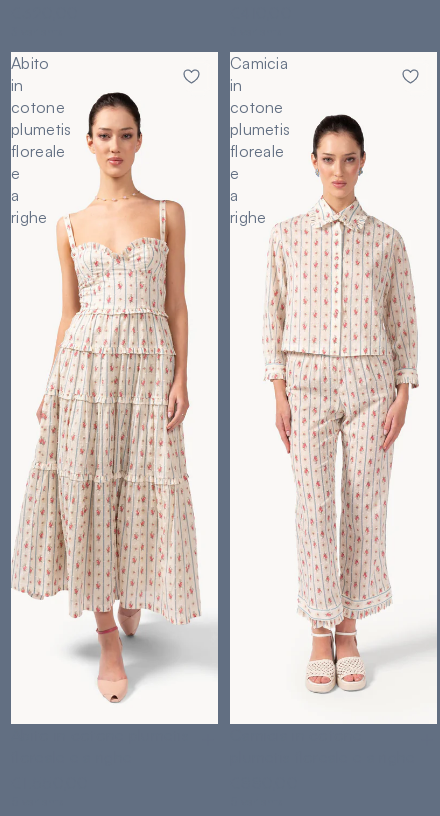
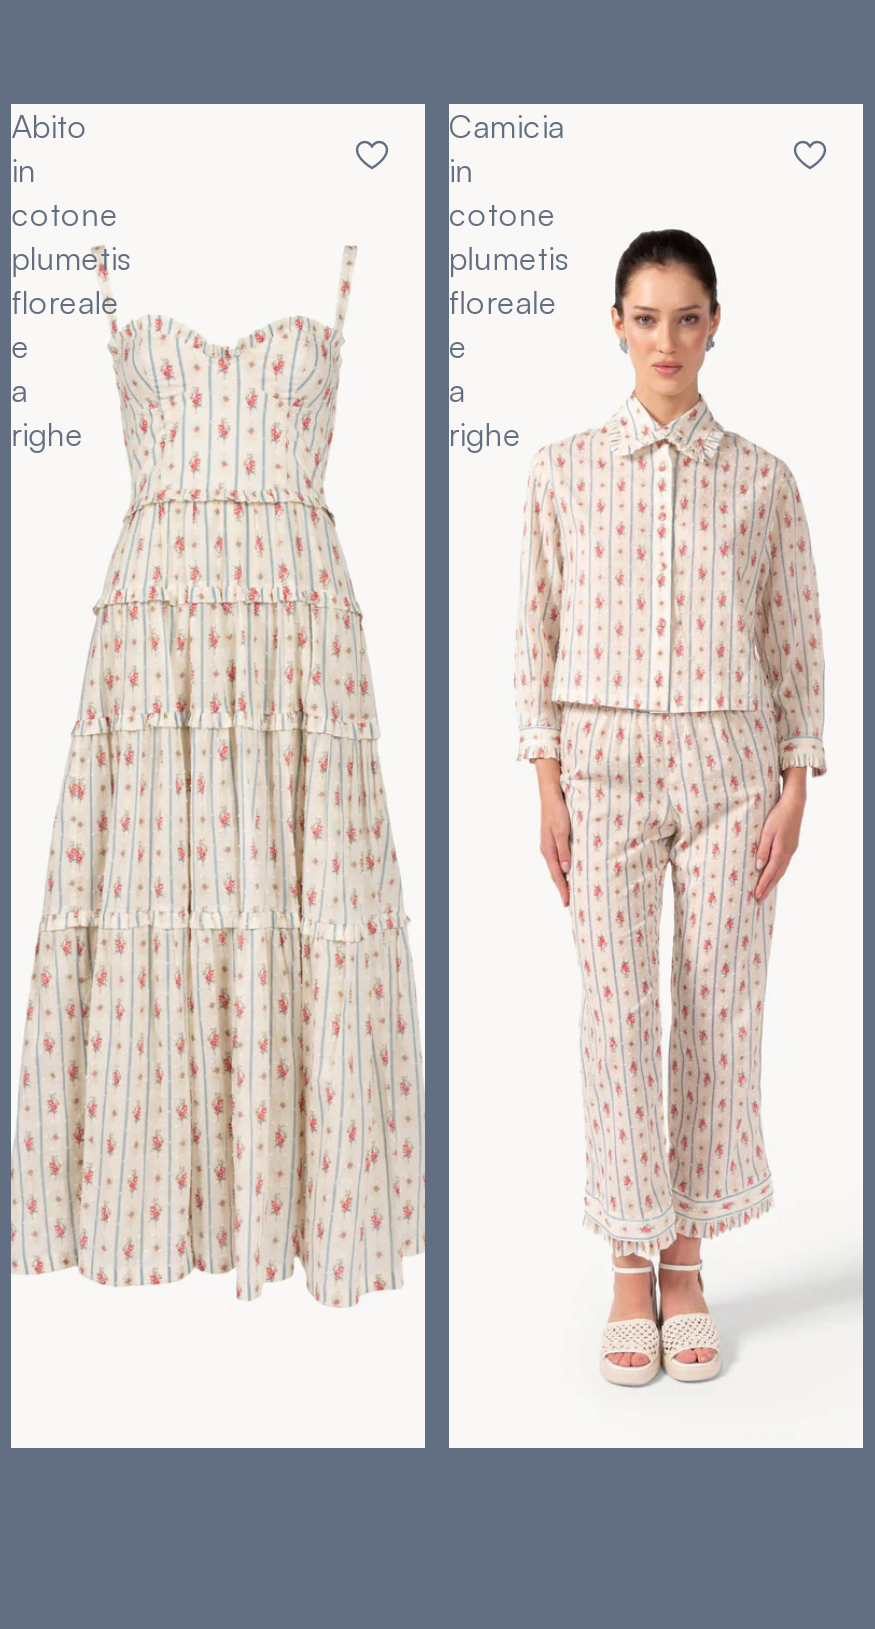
- [image]
+ [image]
